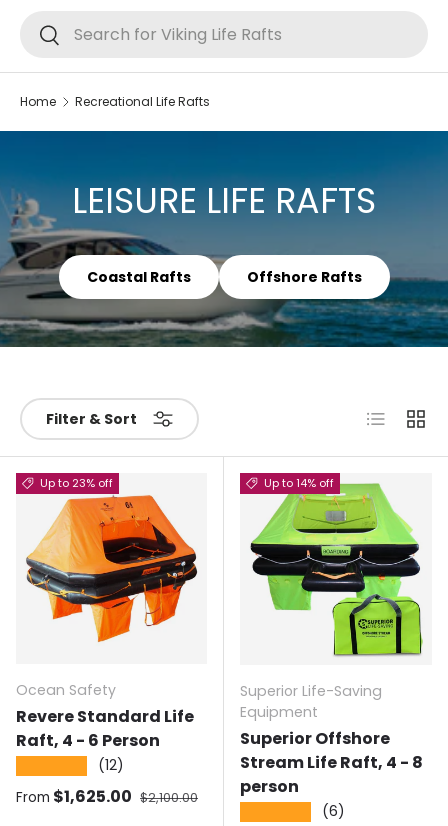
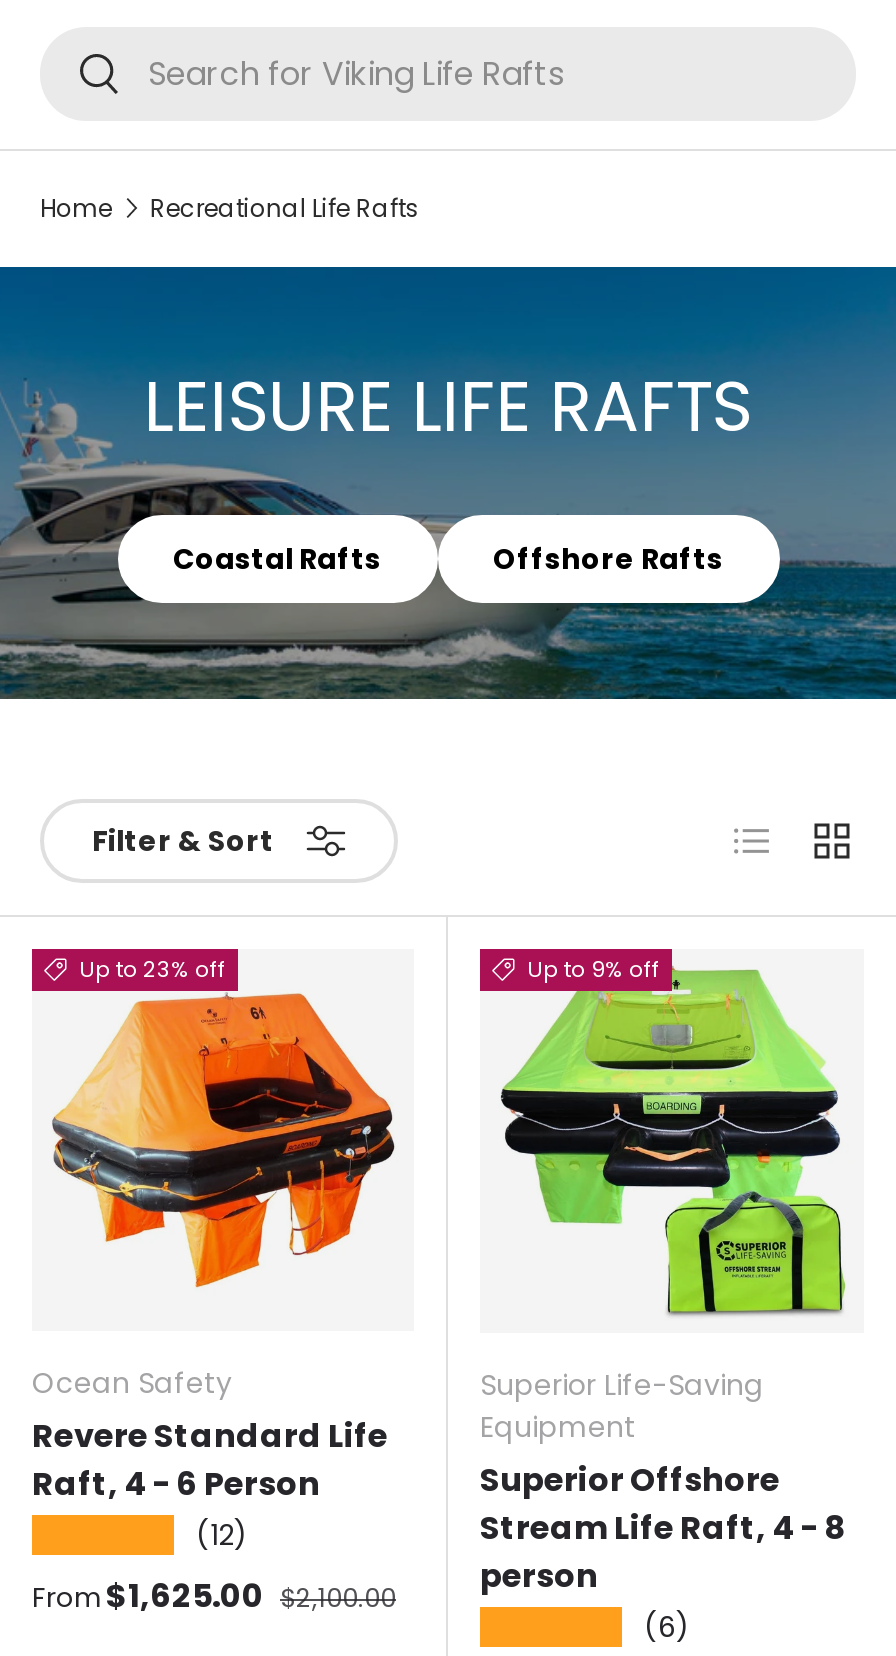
- Up to 14% off
+ Up to 9% off
